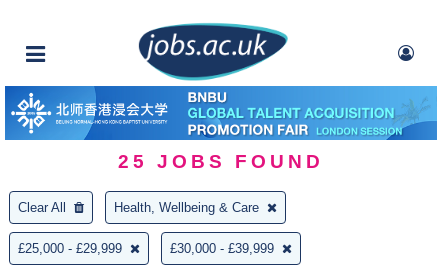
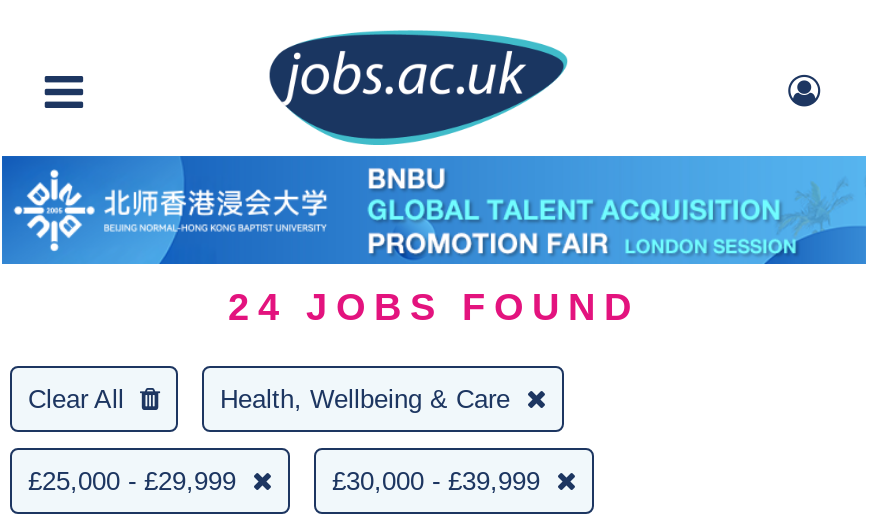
- 25 JOBS FOUND
+ 24 JOBS FOUND
